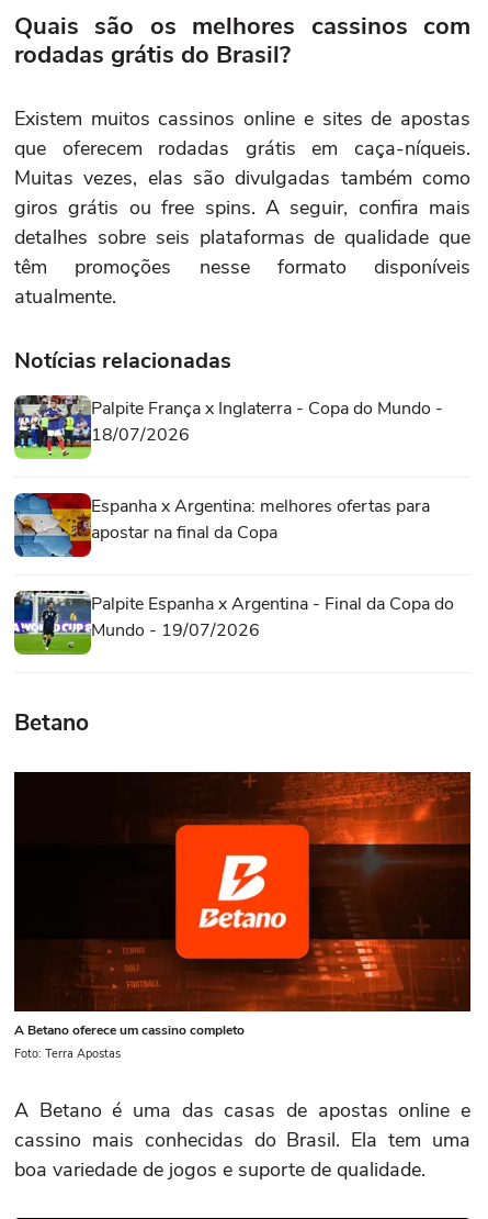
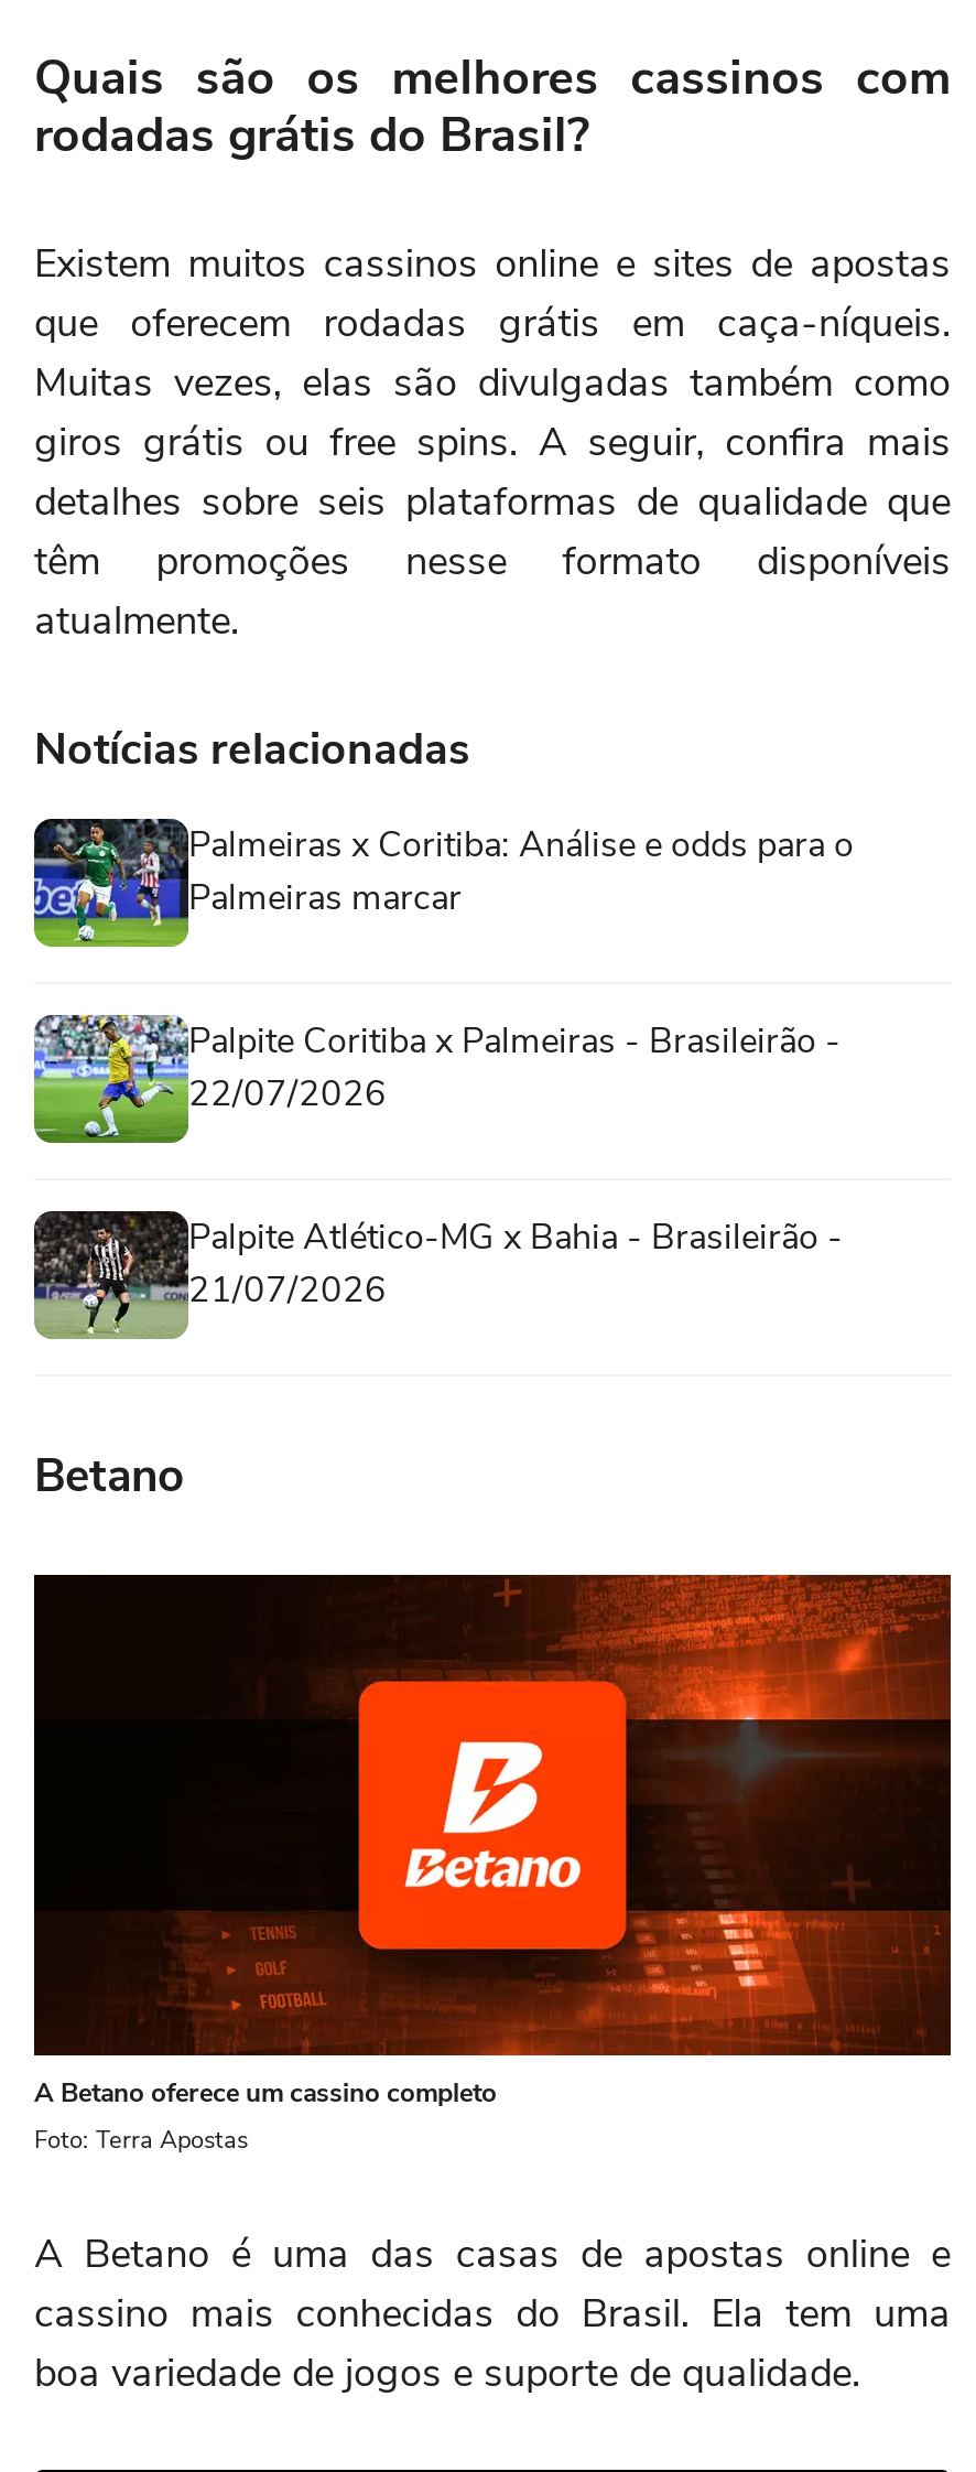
- [image]
- Palpite França x Inglaterra - Copa do Mundo -
- 18/07/2026
+ [image]
+ Palmeiras x Coritiba: Análise e odds para o
+ Palmeiras marcar

- [image]
- Espanha x Argentina: melhores ofertas para
- apostar na final da Copa
+ [image]
+ Palpite Coritiba x Palmeiras - Brasileirão -
+ 22/07/2026

- [image]
- Palpite Espanha x Argentina - Final da Copa do
- Mundo - 19/07/2026
+ [image]
+ Palpite Atlético-MG x Bahia - Brasileirão -
+ 21/07/2026
